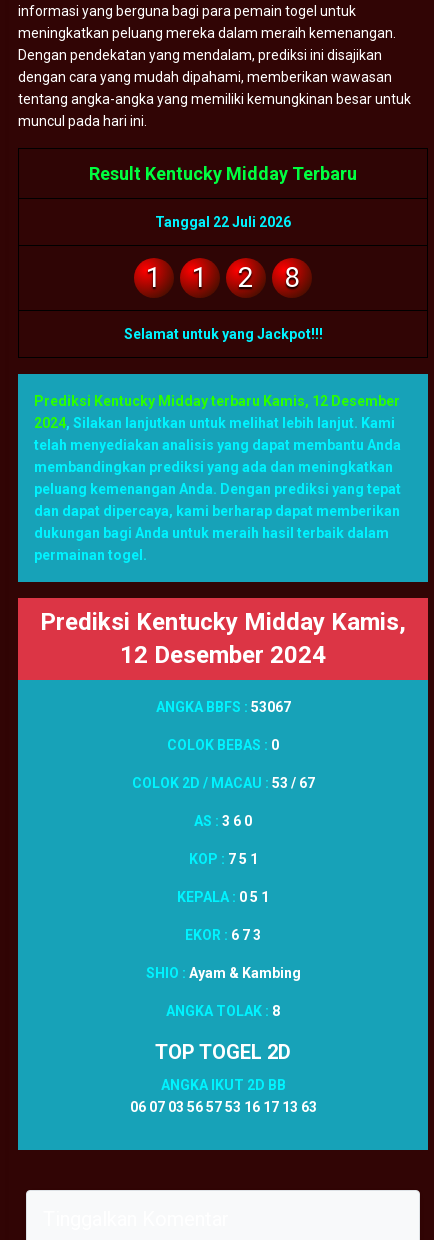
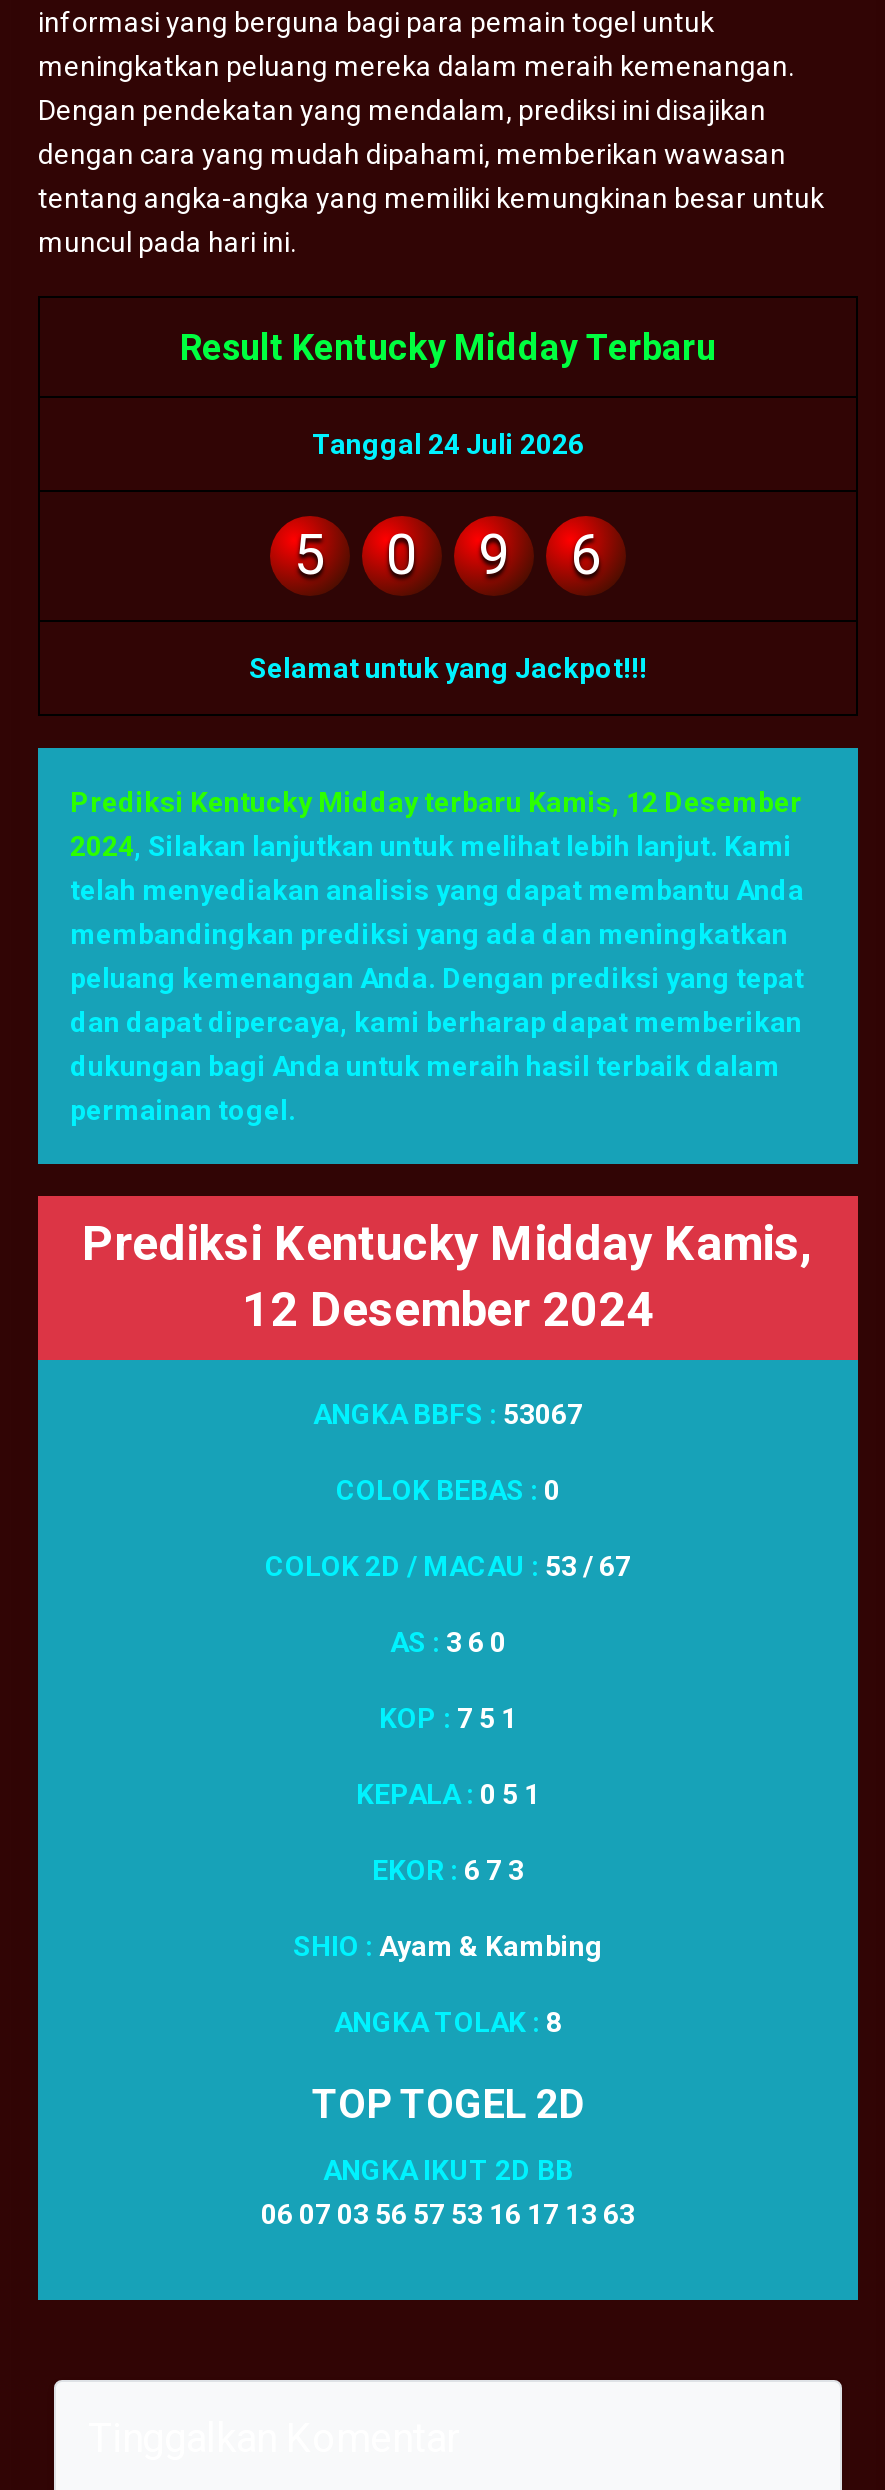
- Tanggal 22 Juli 2026
+ Tanggal 24 Juli 2026

- 1
+ 5

- 1
+ 0

- 2
+ 9

- 8
+ 6
